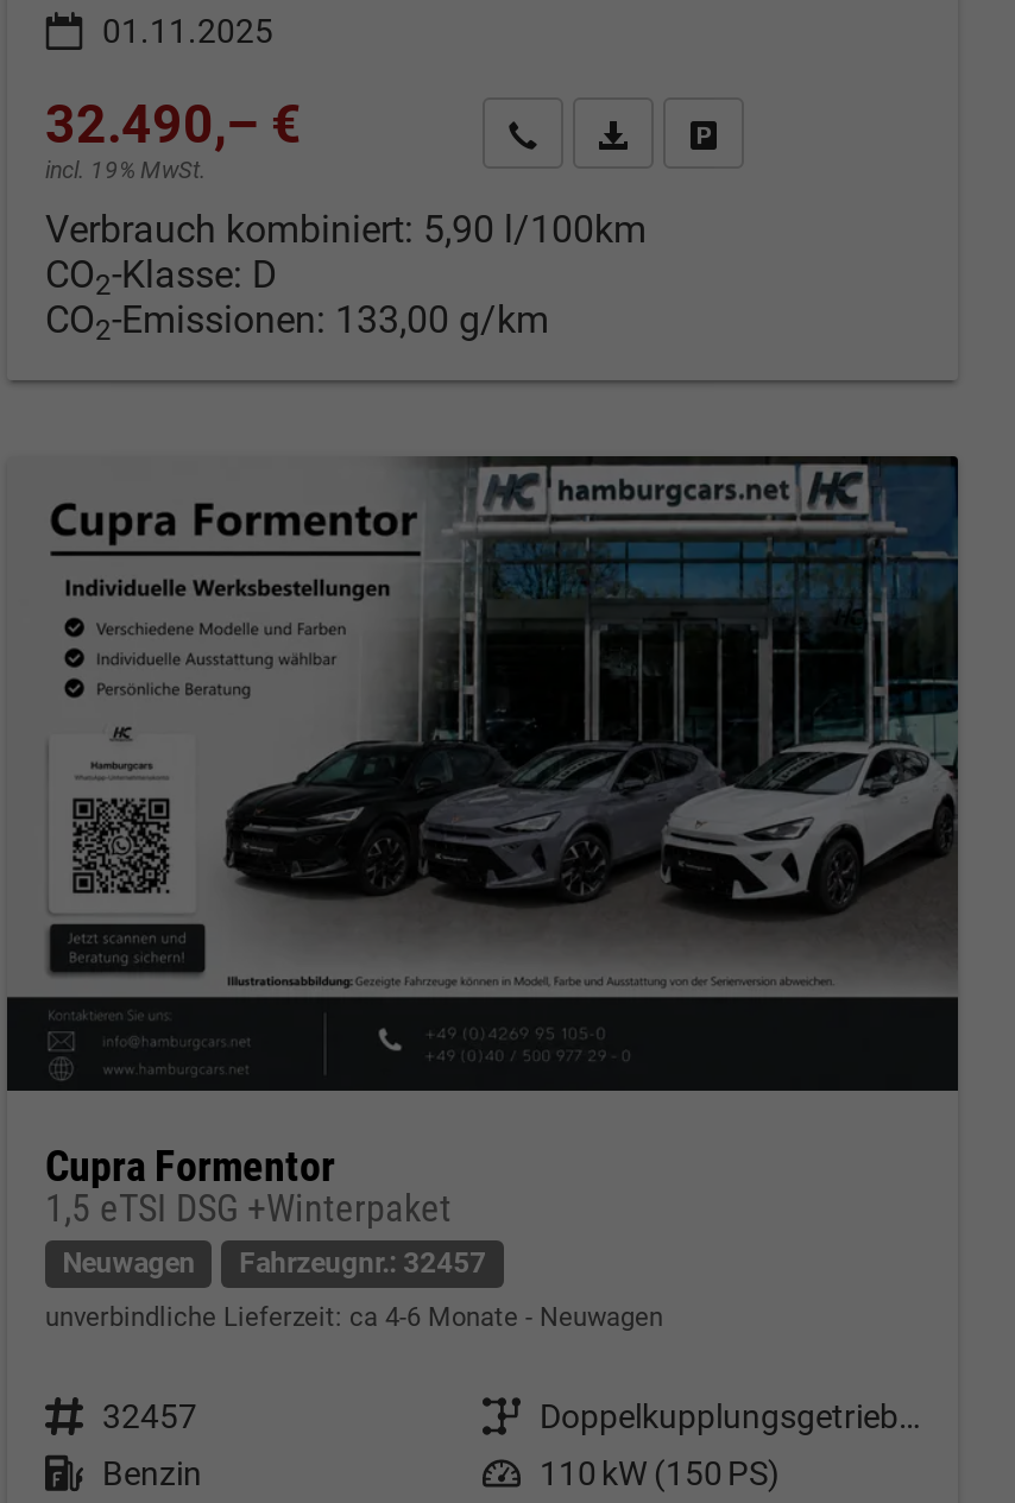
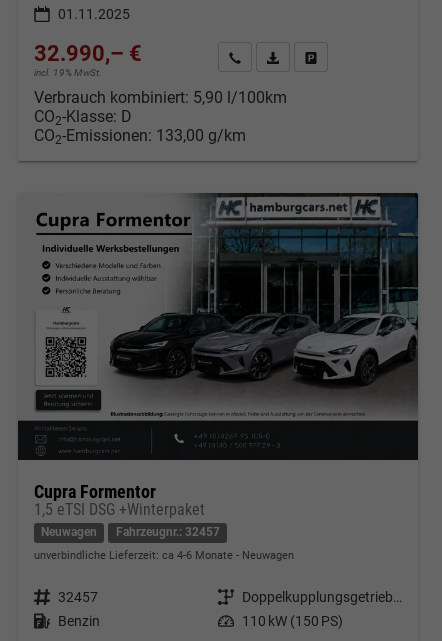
- 32.490,– €
+ 32.990,– €
